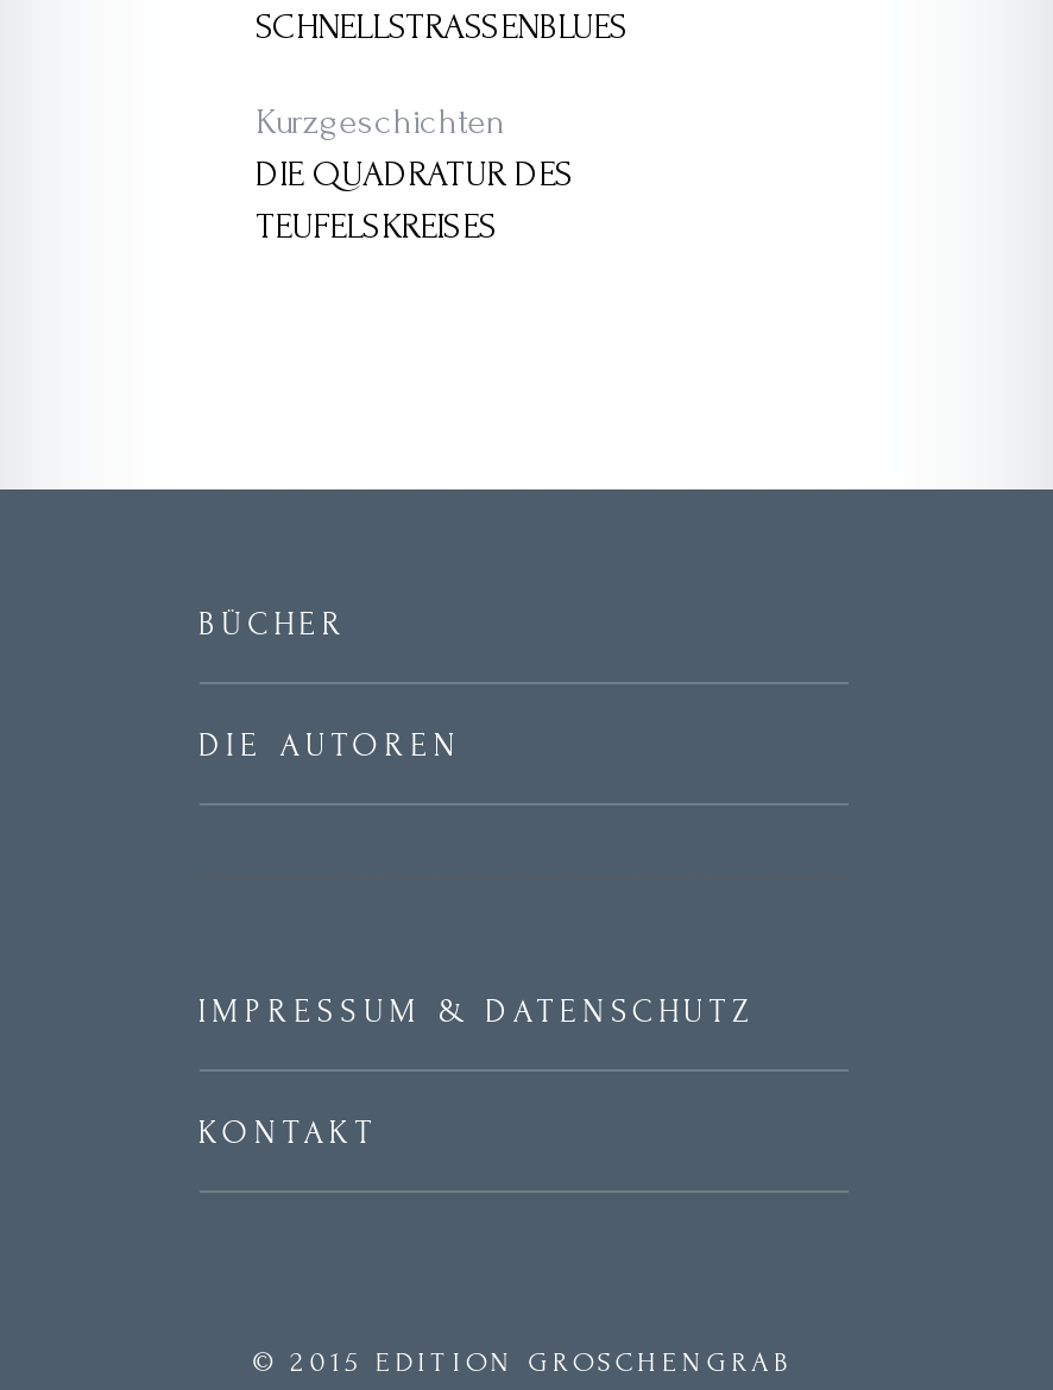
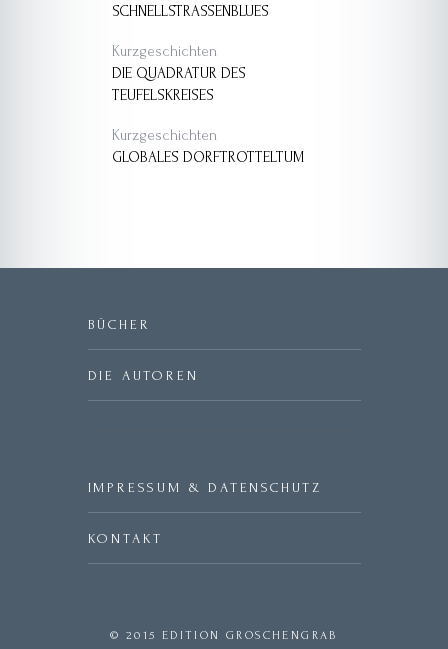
+ Kurzgeschichten
+ GLOBALES DORFTROTTELTUM
